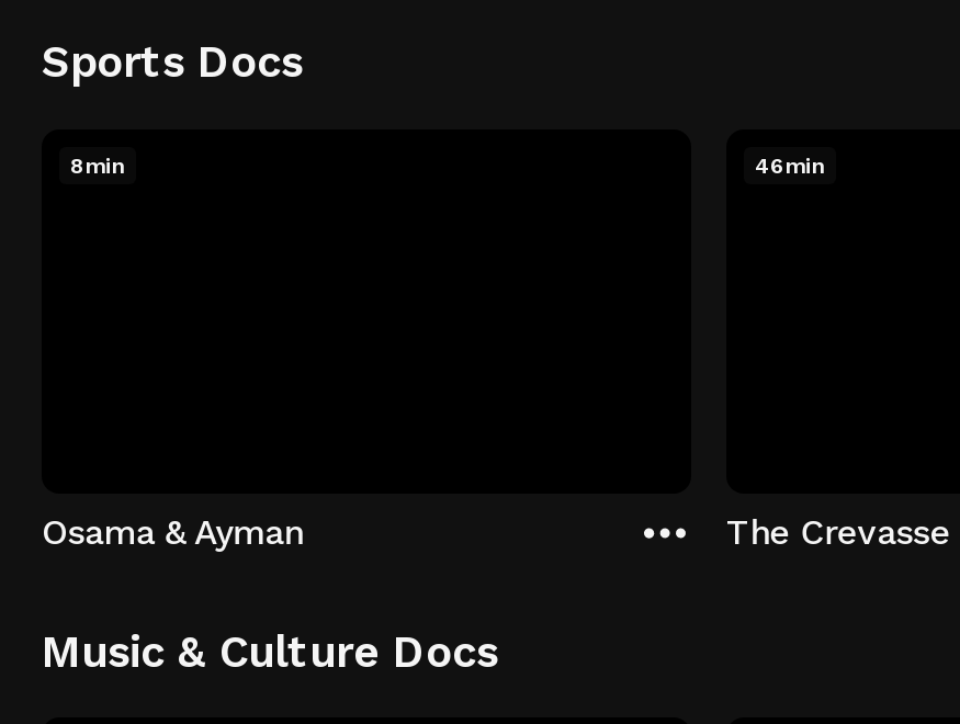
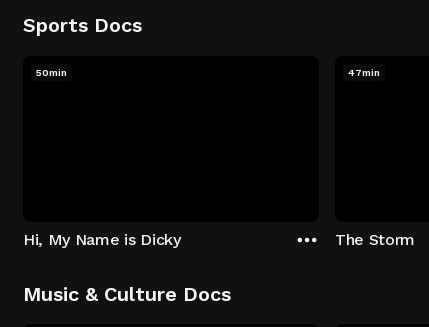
- 8min
+ 50min

- 46min
+ 47min

- Osama & Ayman
+ Hi, My Name is Dicky

- The Crevasse
+ The Storm
